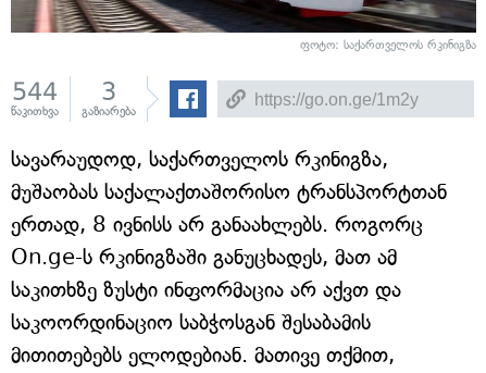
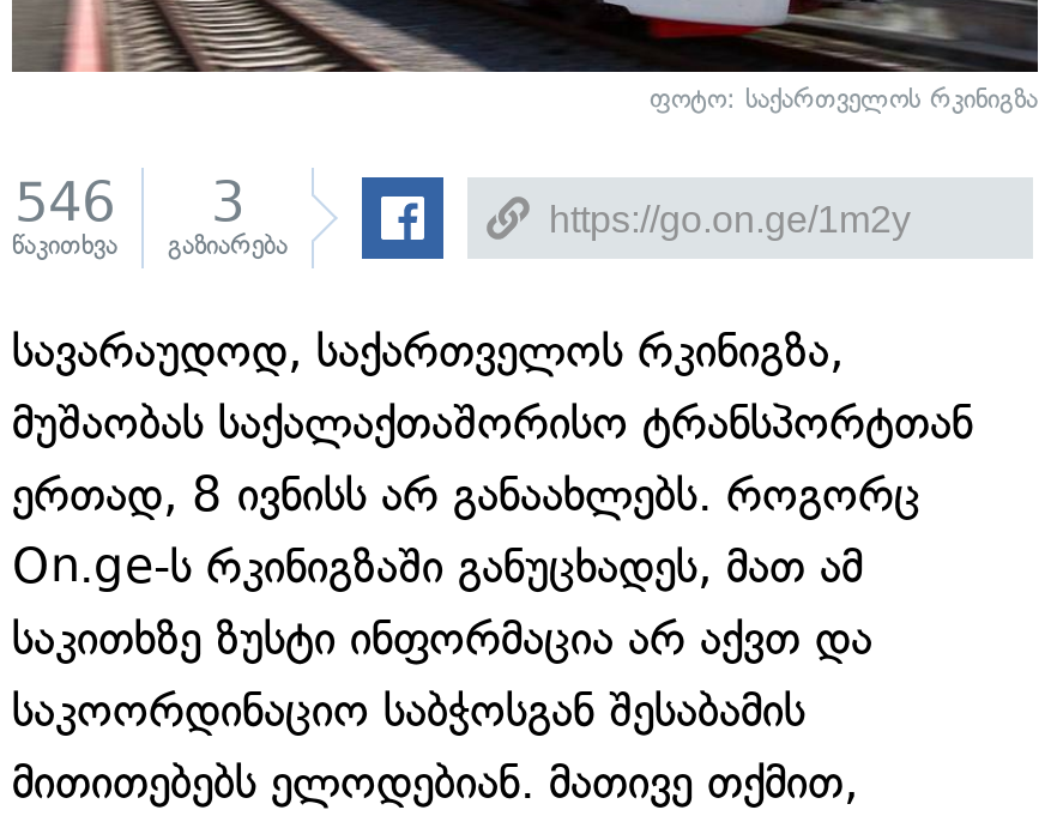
- 544 3
+ 546 3
